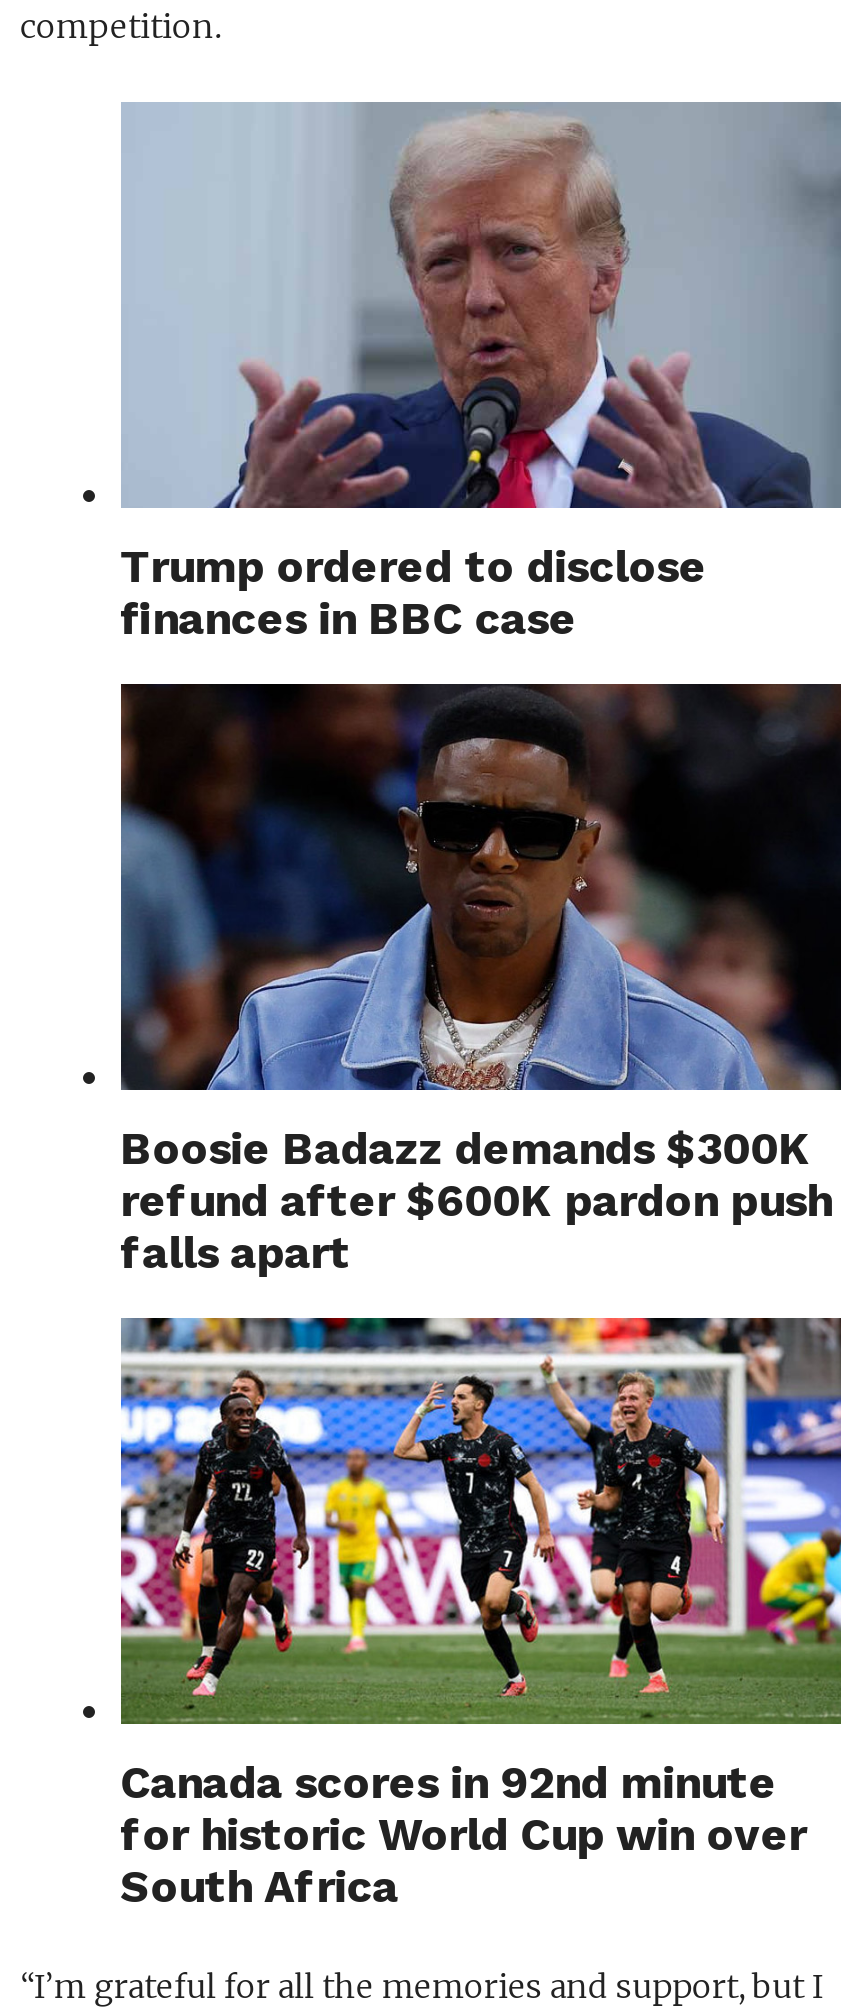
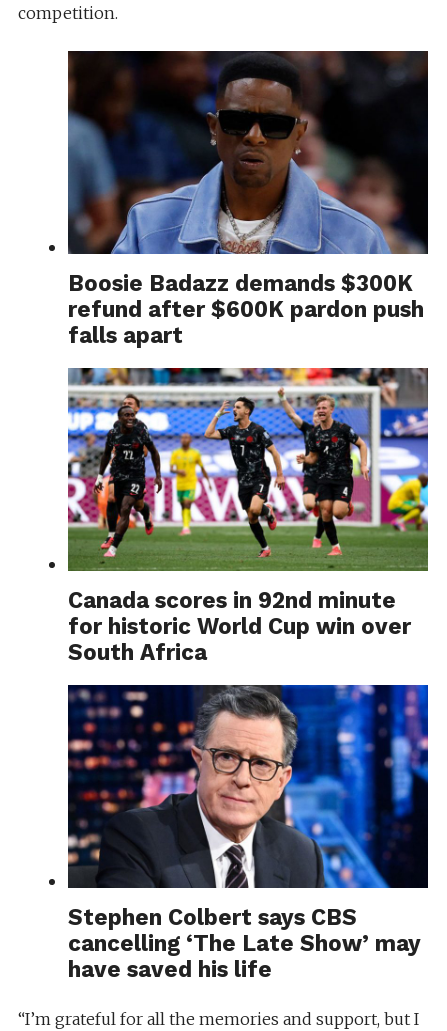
- [image]
- Trump ordered to disclose
- finances in BBC case

moved up: [image] | Boosie Badazz demands $300K | refund after $600K pardon push | falls apart | Canada scores in 92nd minute | for historic World Cup win over | South Africa

+ [image]
+ Stephen Colbert says CBS
+ cancelling ‘The Late Show’ may
+ have saved his life
